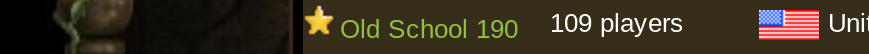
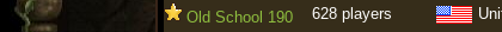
- Old School 190 109 players
+ Old School 190 628 players
